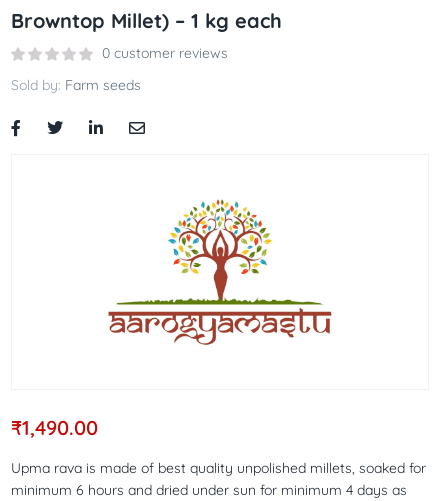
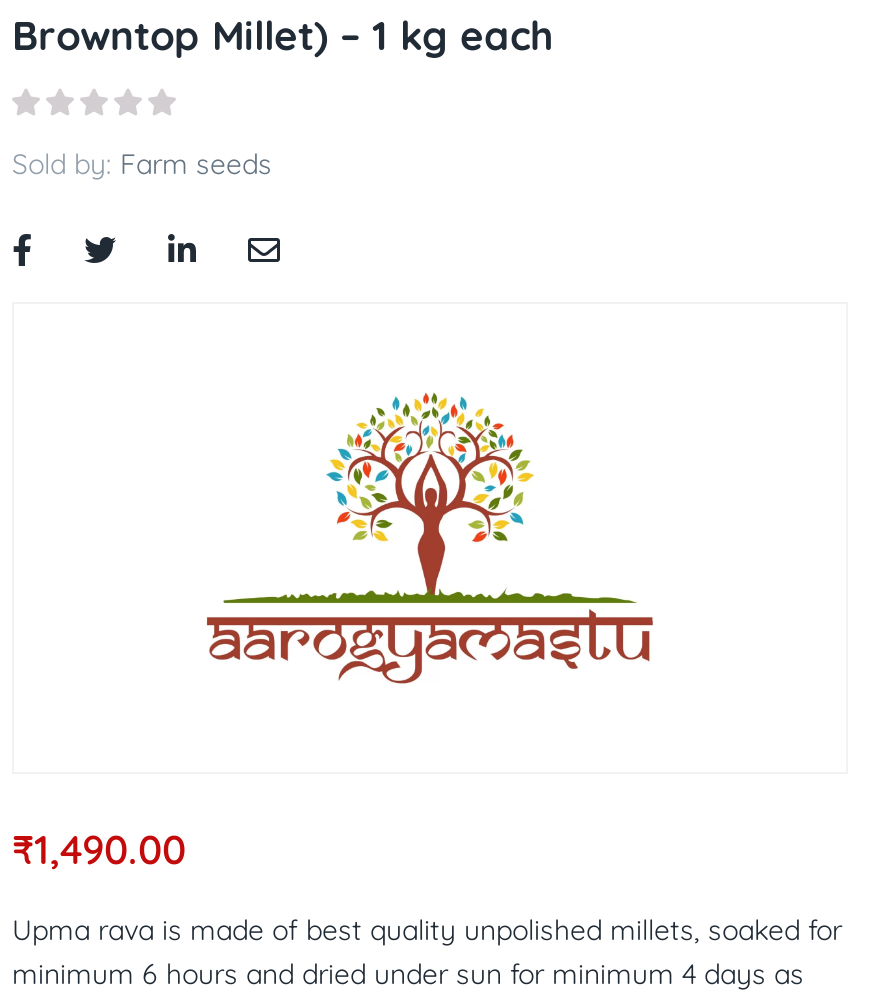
- 0 customer reviews
